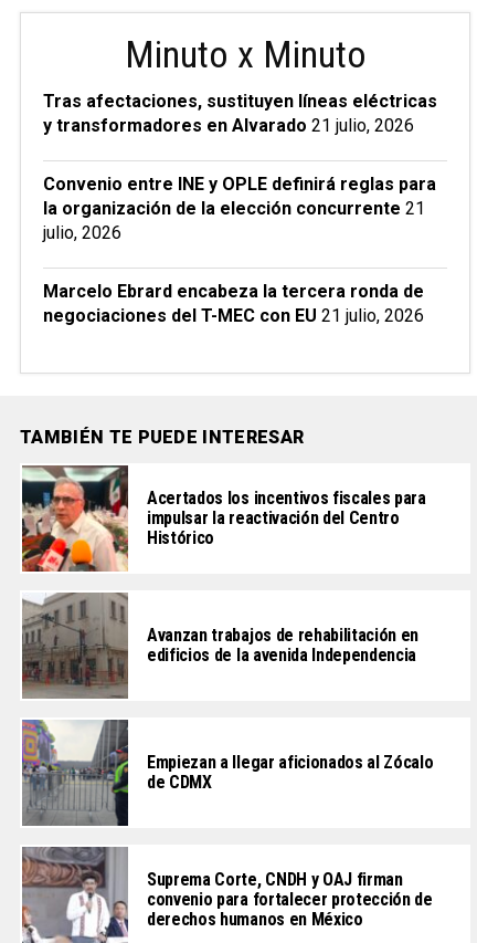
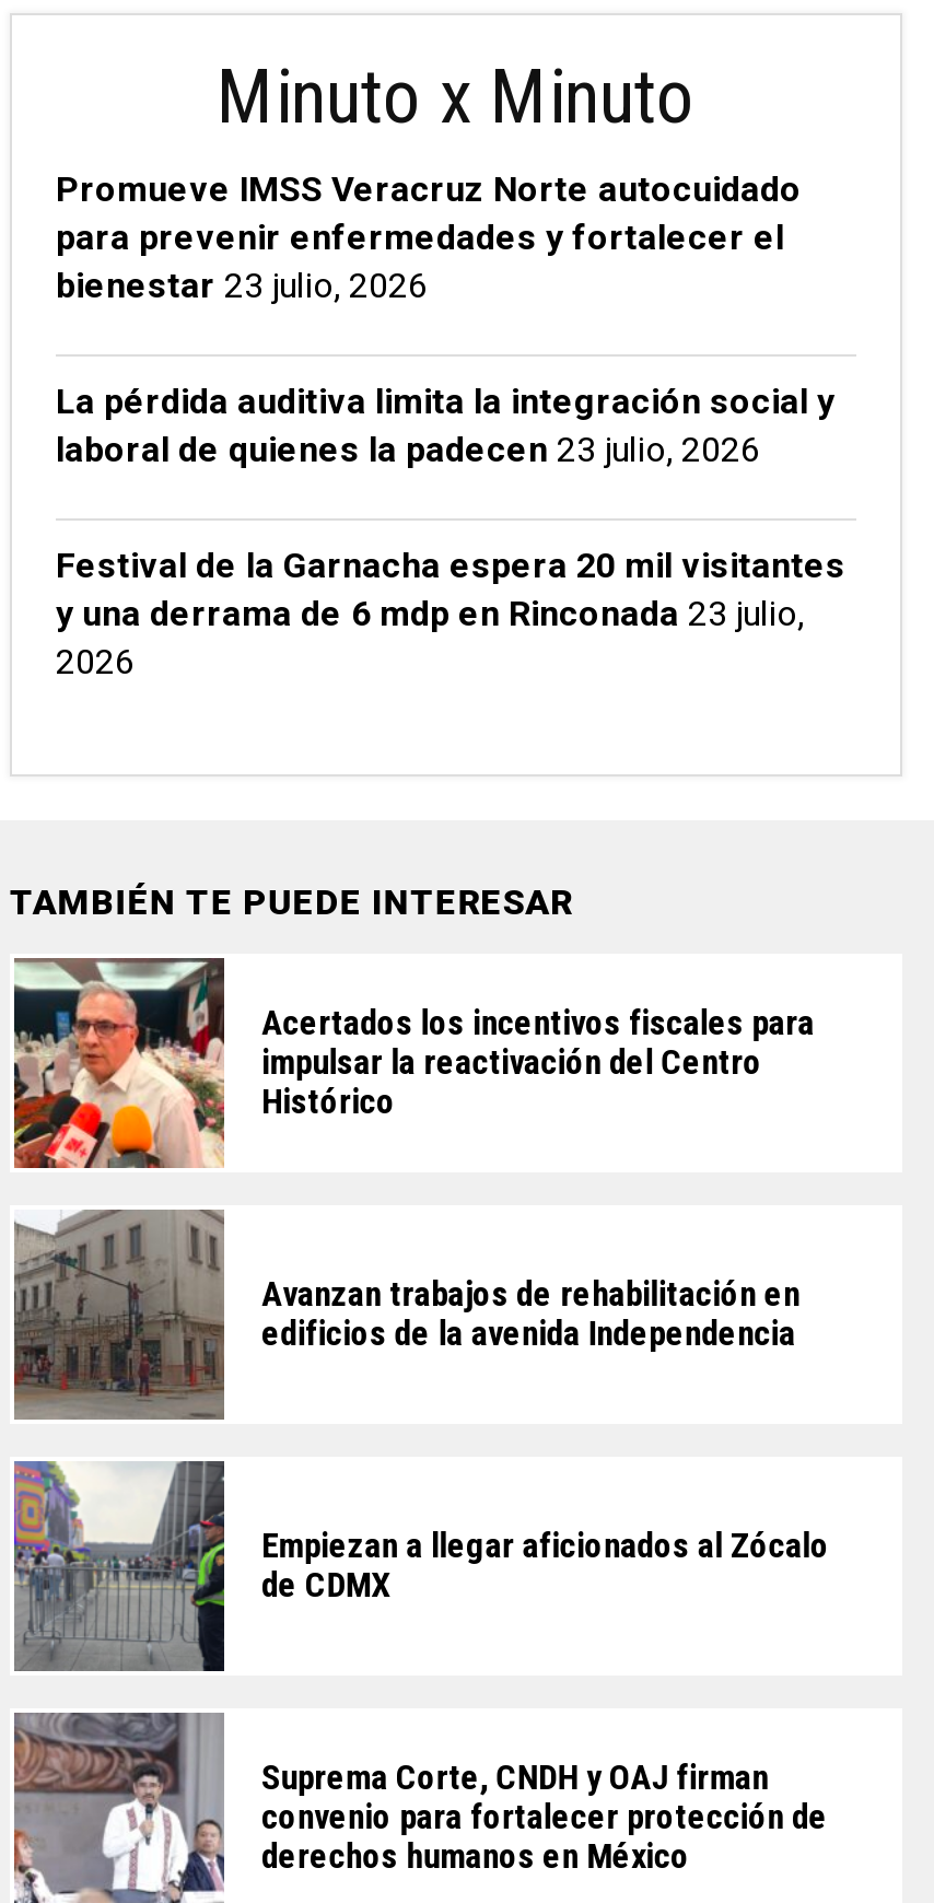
- Tras afectaciones, sustituyen líneas eléctricas
- y transformadores en Alvarado 21 julio, 2026
+ Promueve IMSS Veracruz Norte autocuidado
+ para prevenir enfermedades y fortalecer el
+ bienestar 23 julio, 2026

- Convenio entre INE y OPLE definirá reglas para
- la organización de la elección concurrente 21
- julio, 2026
+ La pérdida auditiva limita la integración social y
+ laboral de quienes la padecen 23 julio, 2026

- Marcelo Ebrard encabeza la tercera ronda de
- negociaciones del T-MEC con EU 21 julio, 2026
+ Festival de la Garnacha espera 20 mil visitantes
+ y una derrama de 6 mdp en Rinconada 23 julio,
+ 2026
